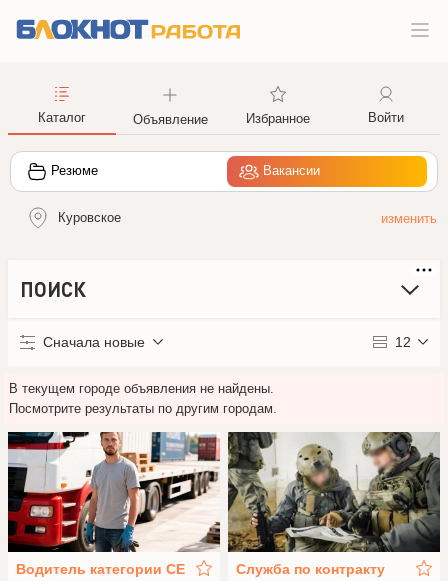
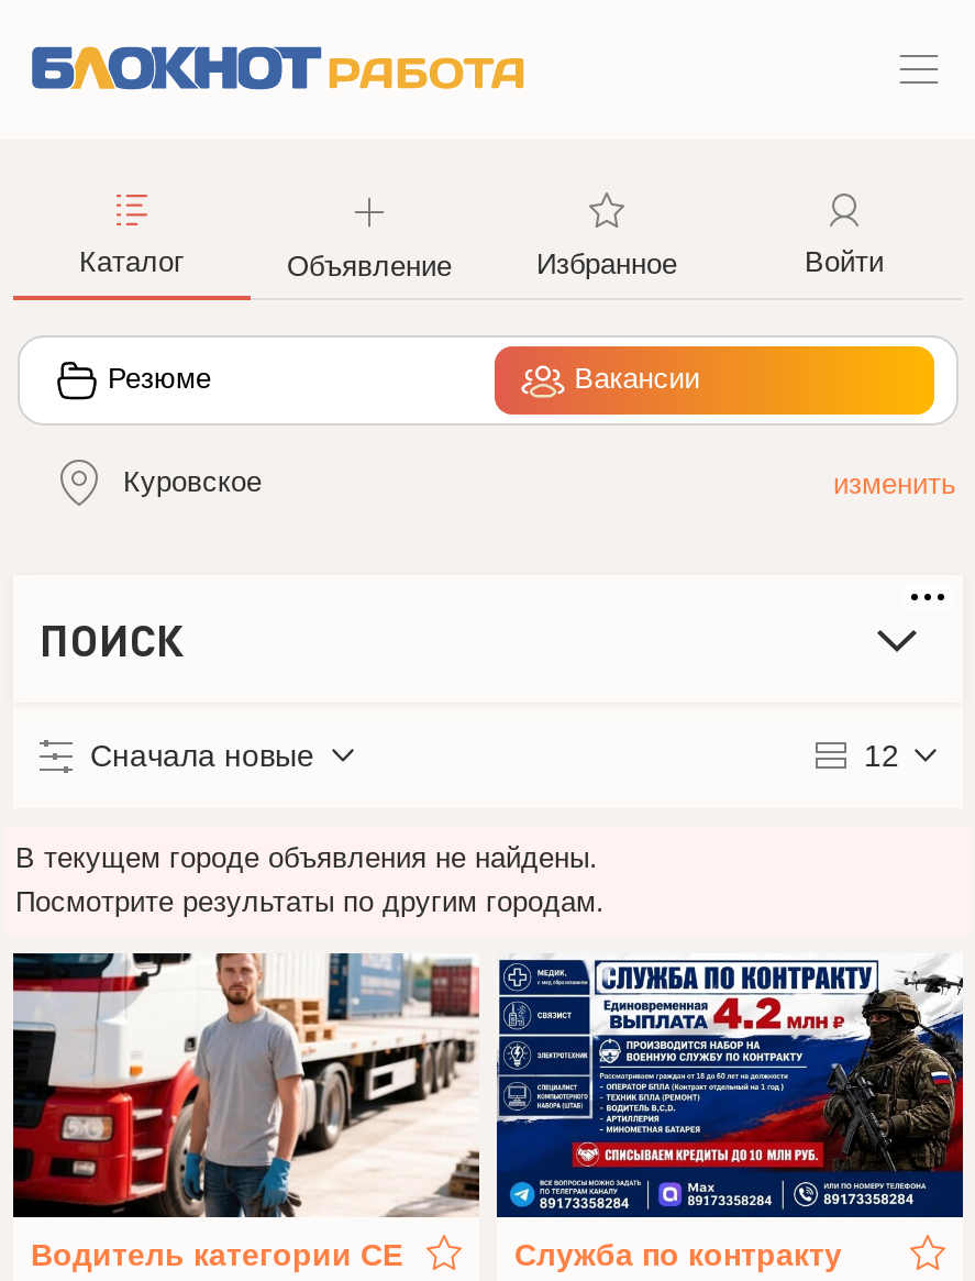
- [image]
+ [image]
